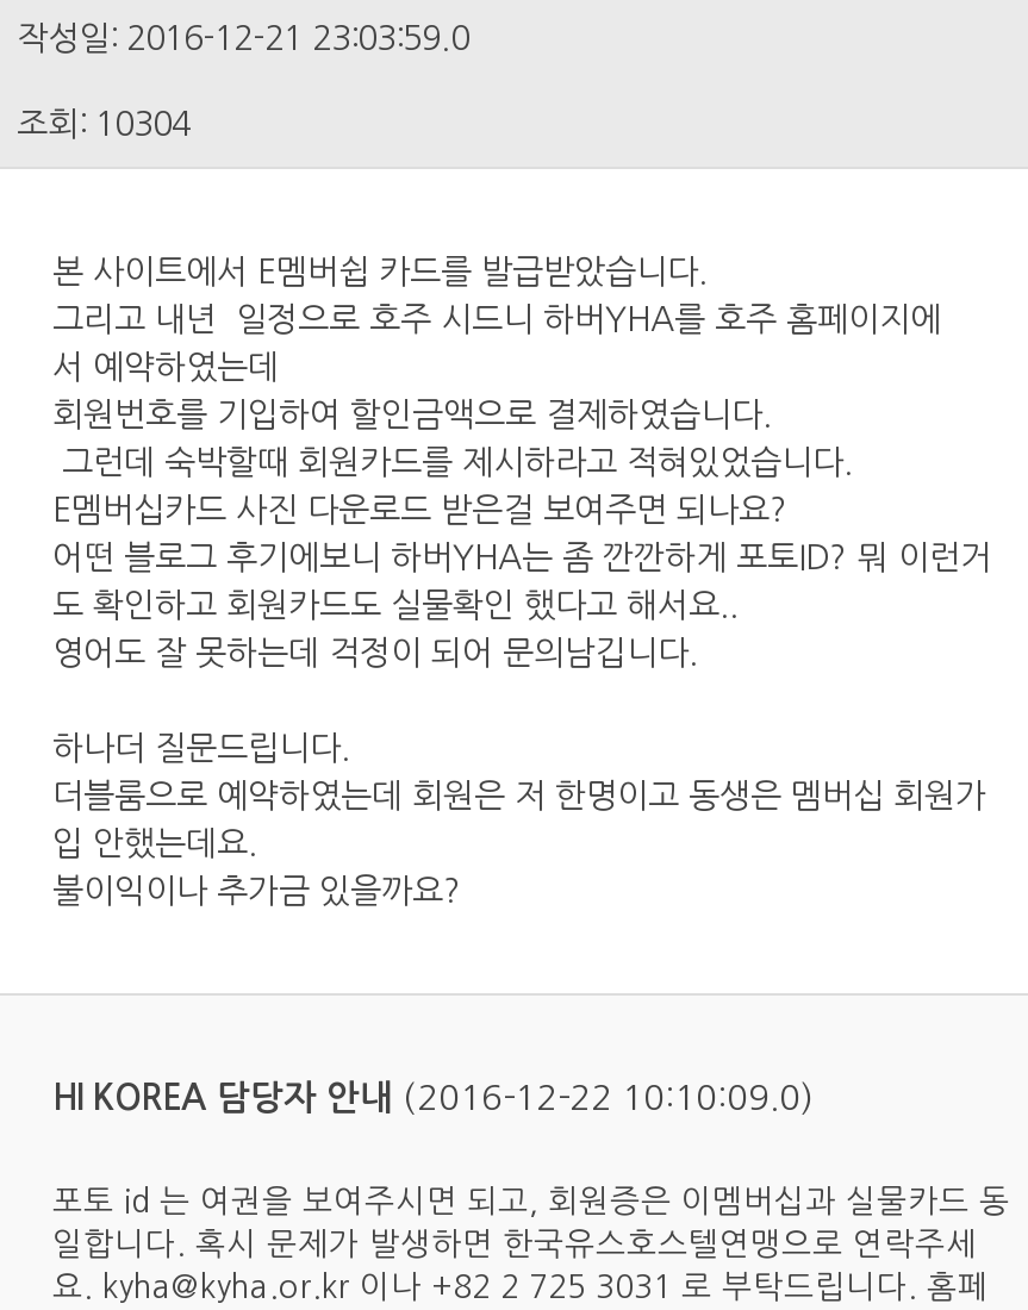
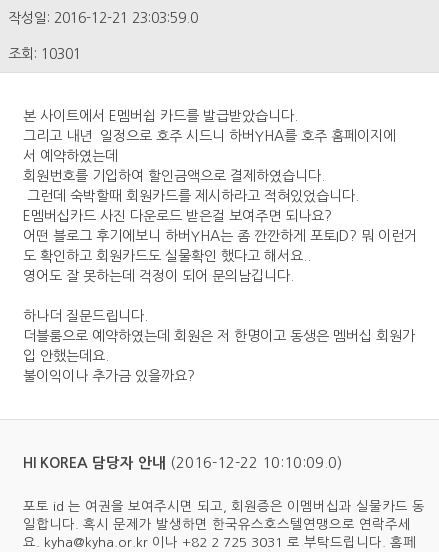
- 조회: 10304
+ 조회: 10301
